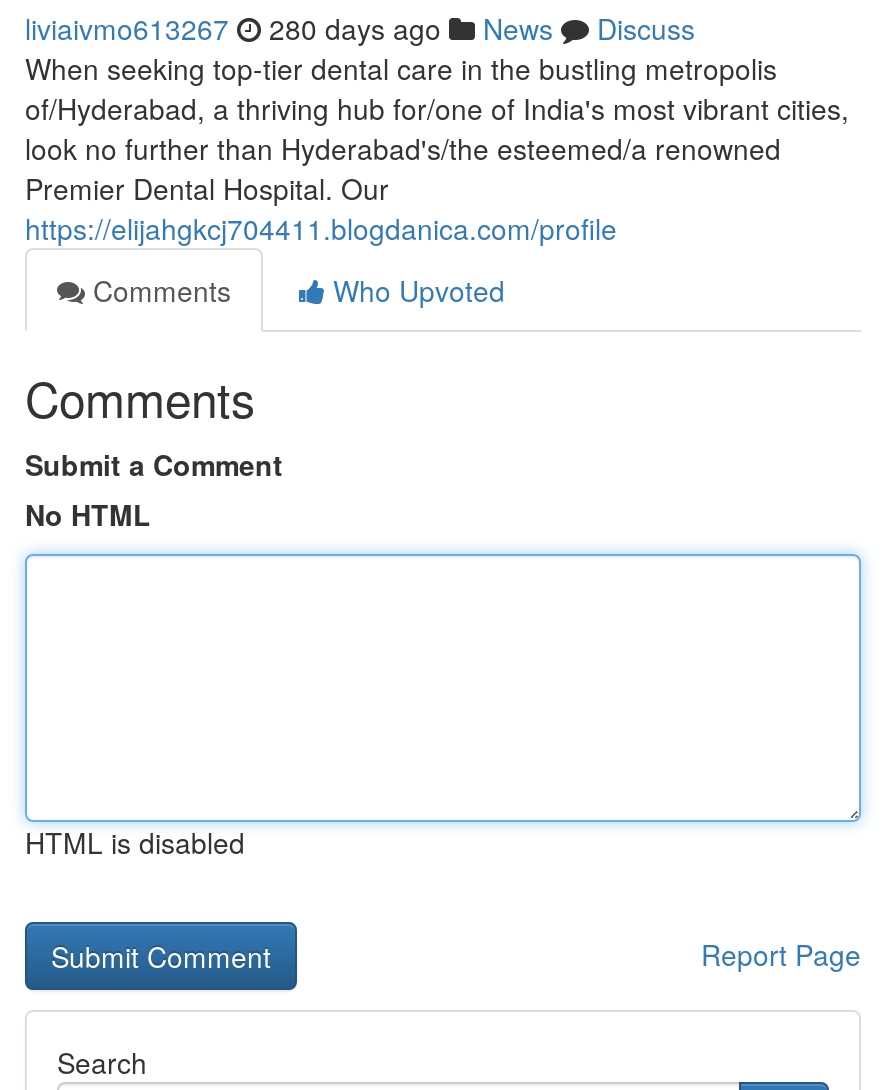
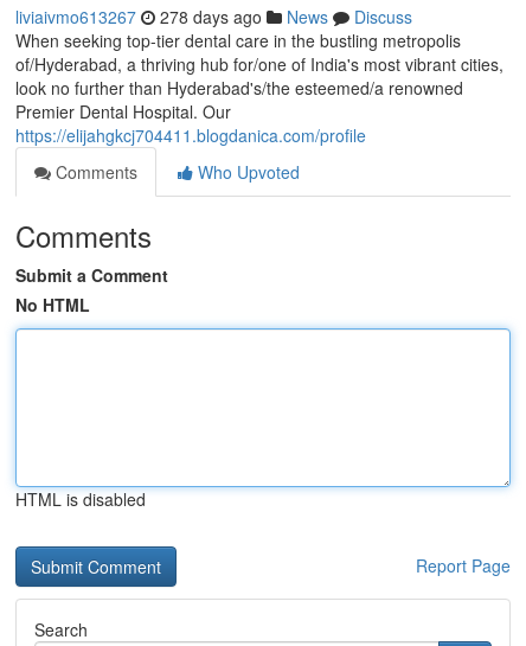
- liviaivmo613267 280 days ago News Discuss
+ liviaivmo613267 278 days ago News Discuss
